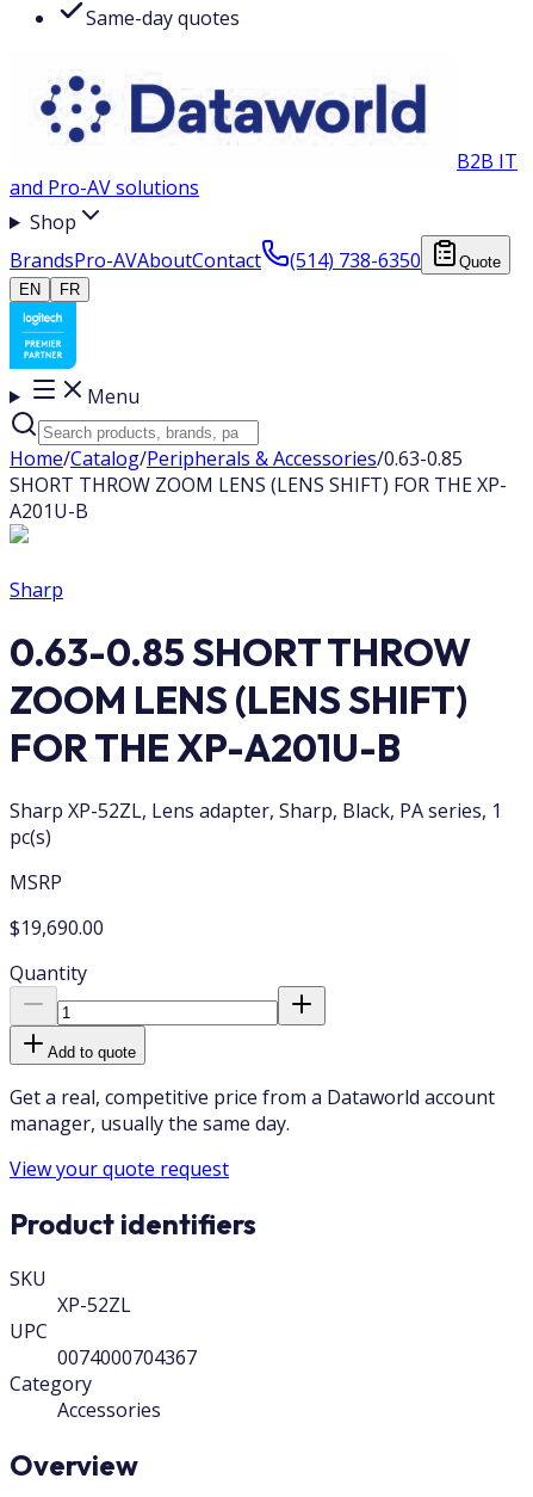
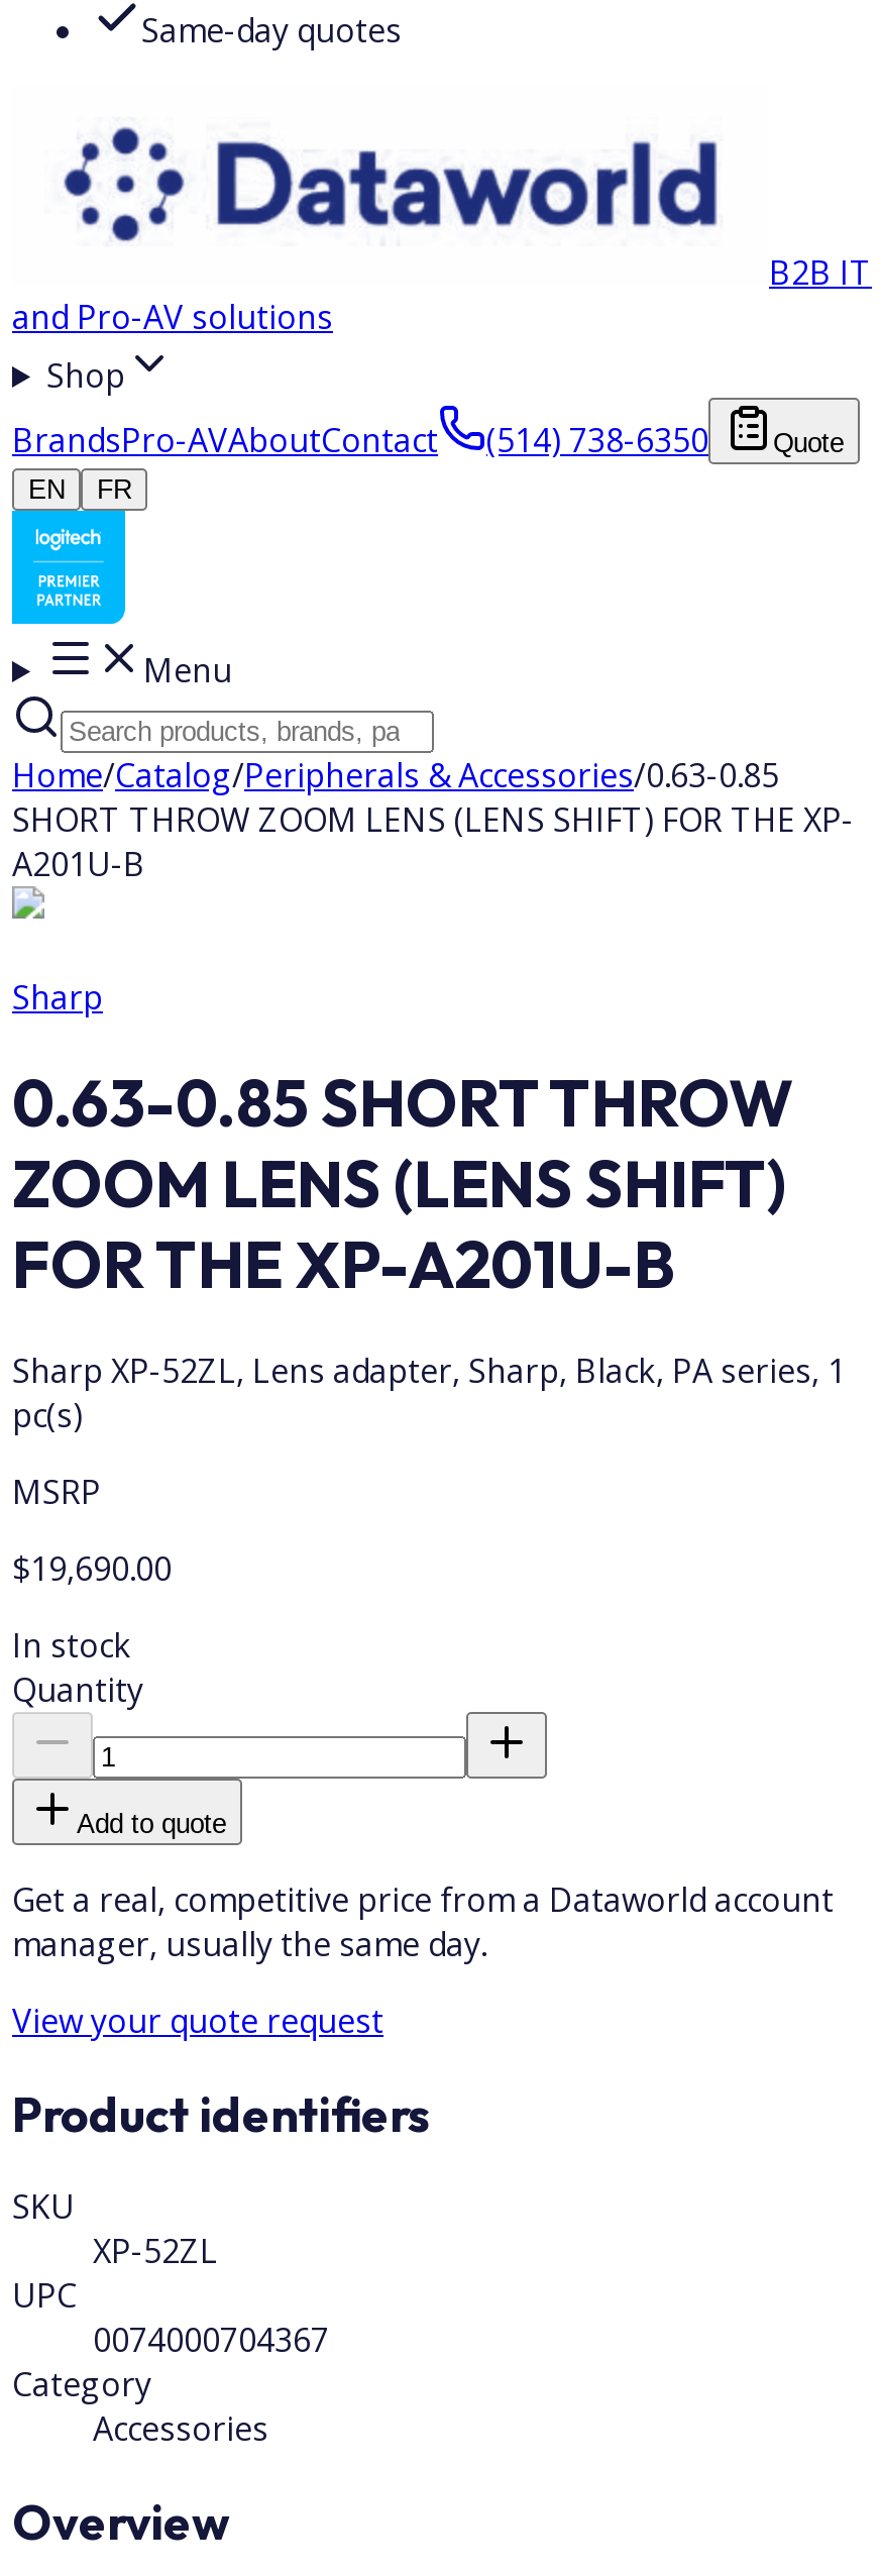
+ In stock
